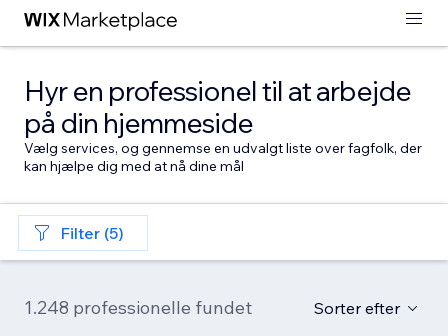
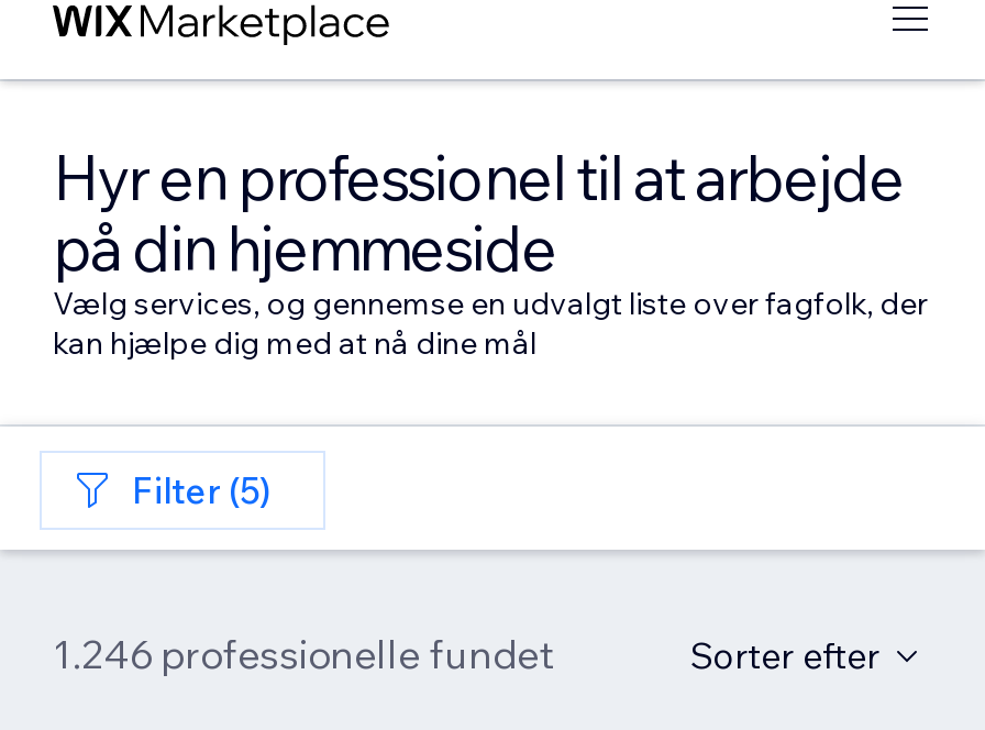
- 1.248 professionelle fundet
+ 1.246 professionelle fundet
